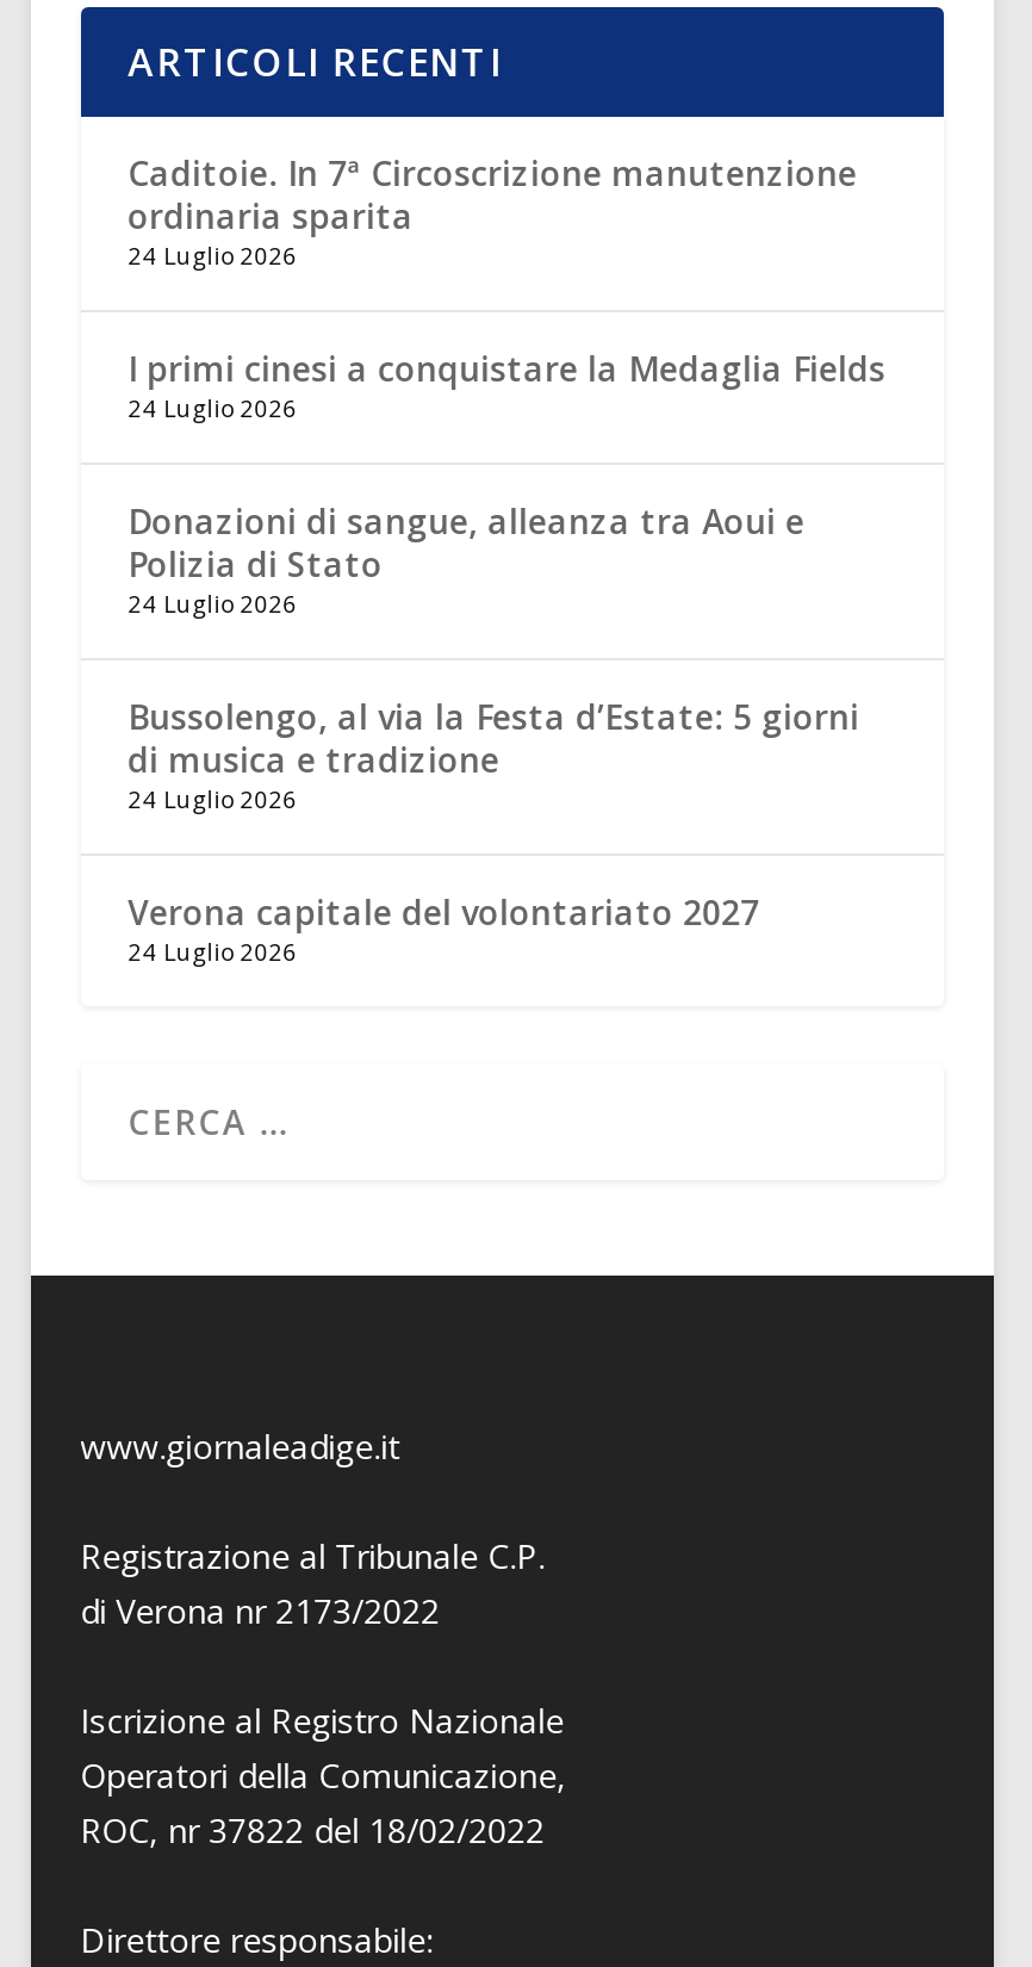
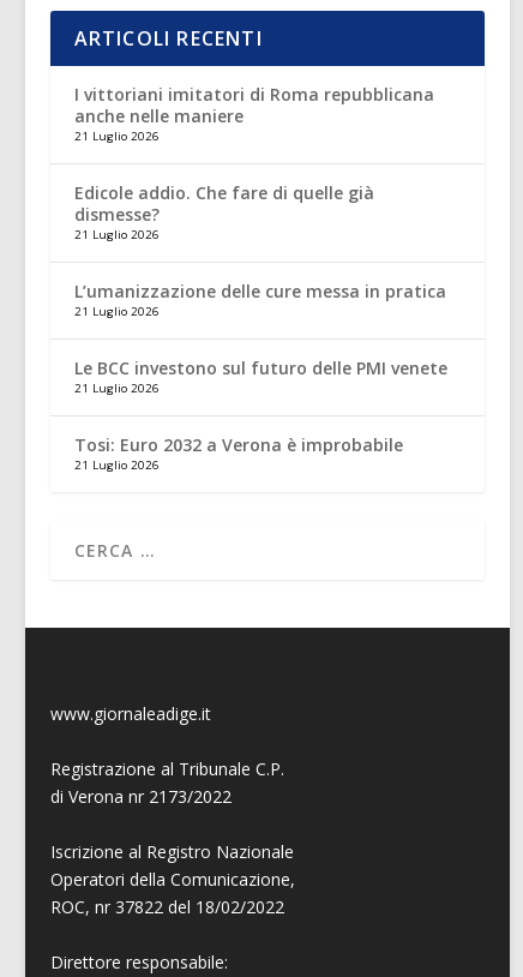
- Caditoie. In 7ª Circoscrizione manutenzione
- ordinaria sparita
- 24 Luglio 2026
+ I vittoriani imitatori di Roma repubblicana
+ anche nelle maniere
+ 21 Luglio 2026

- I primi cinesi a conquistare la Medaglia Fields
- 24 Luglio 2026
+ Edicole addio. Che fare di quelle già
+ dismesse?
+ 21 Luglio 2026

- Donazioni di sangue, alleanza tra Aoui e
- Polizia di Stato
- 24 Luglio 2026
+ L’umanizzazione delle cure messa in pratica
+ 21 Luglio 2026

- Bussolengo, al via la Festa d’Estate: 5 giorni
- di musica e tradizione
- 24 Luglio 2026
+ Le BCC investono sul futuro delle PMI venete
+ 21 Luglio 2026

- Verona capitale del volontariato 2027
- 24 Luglio 2026
+ Tosi: Euro 2032 a Verona è improbabile
+ 21 Luglio 2026
